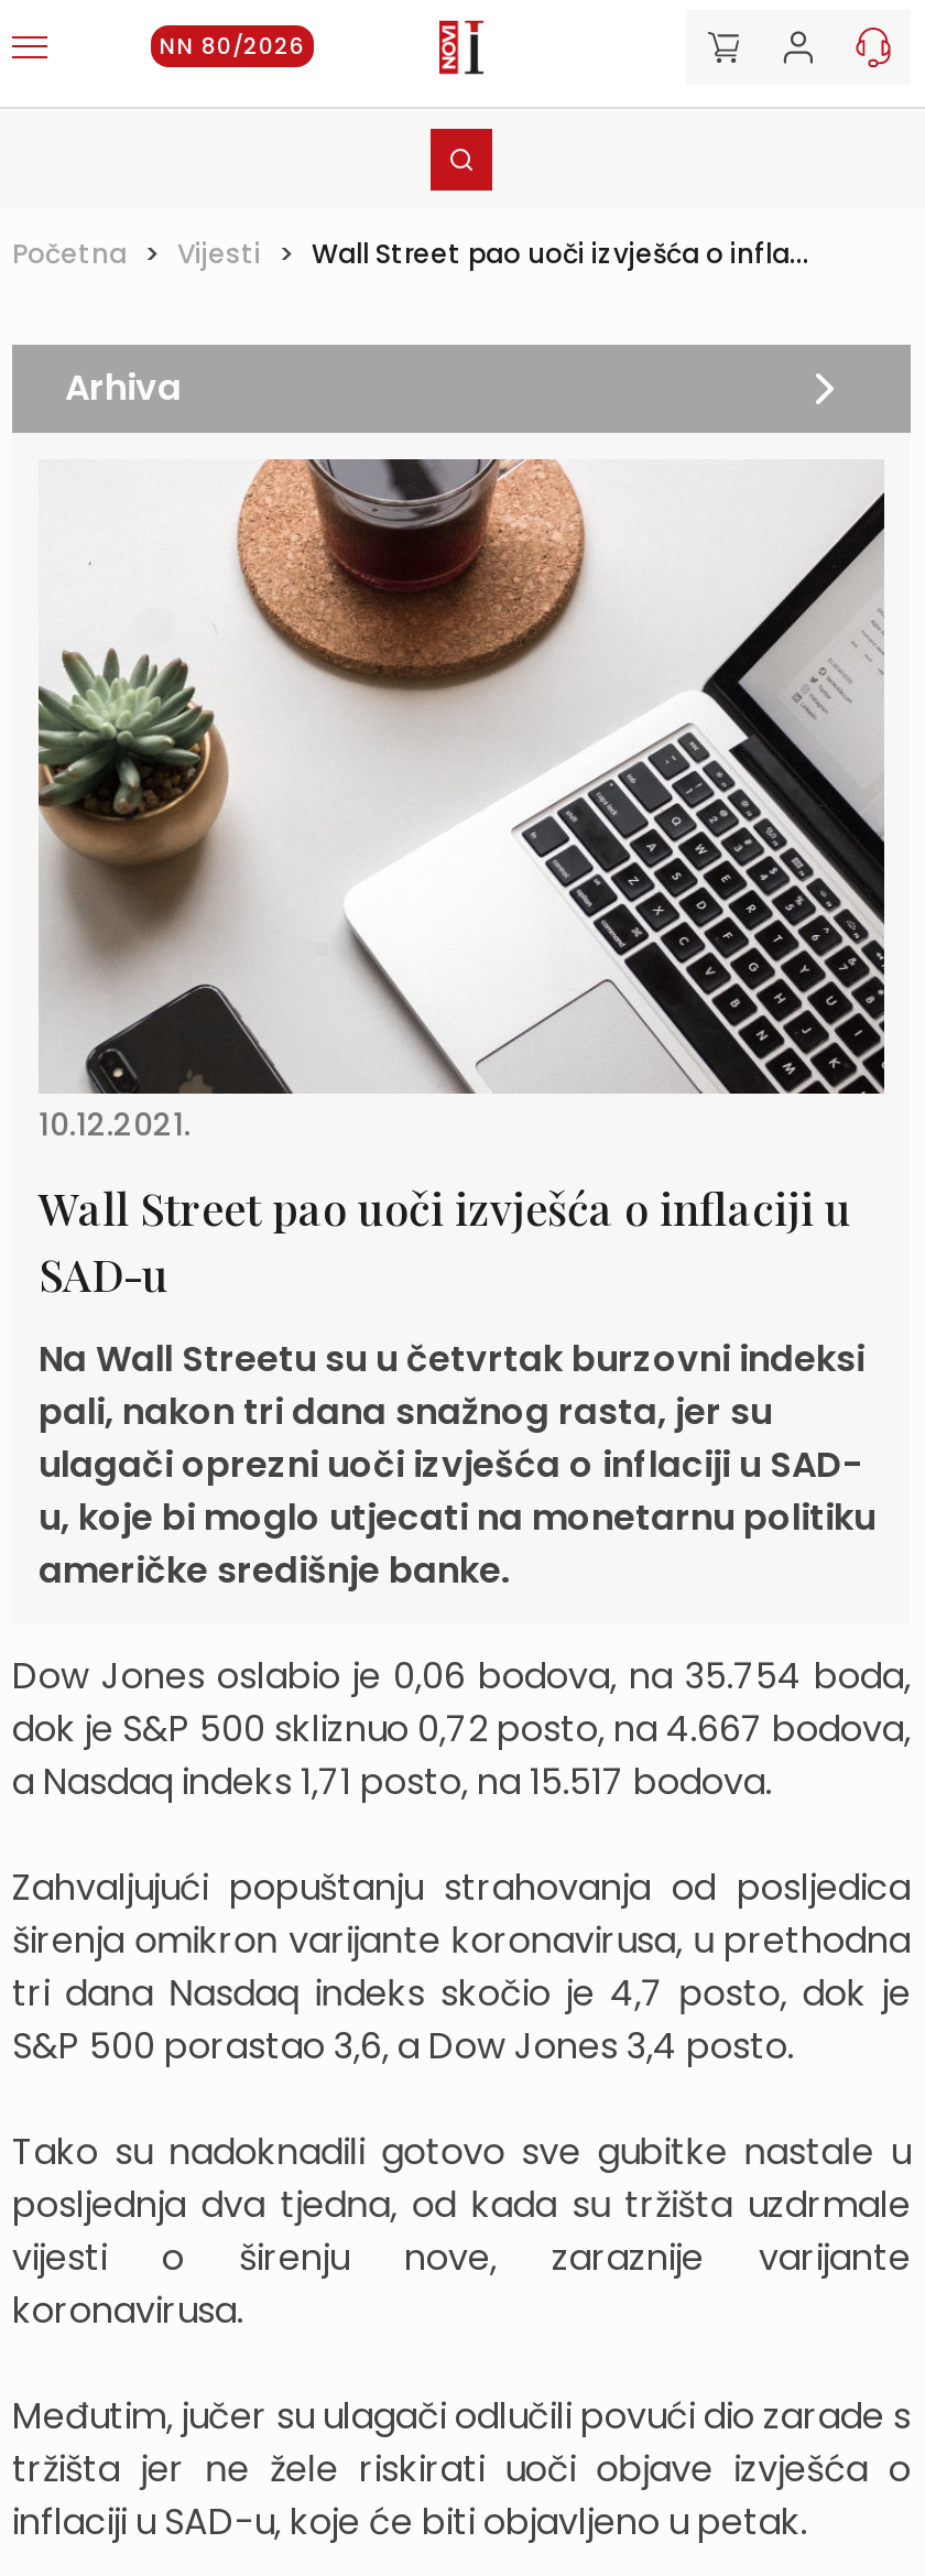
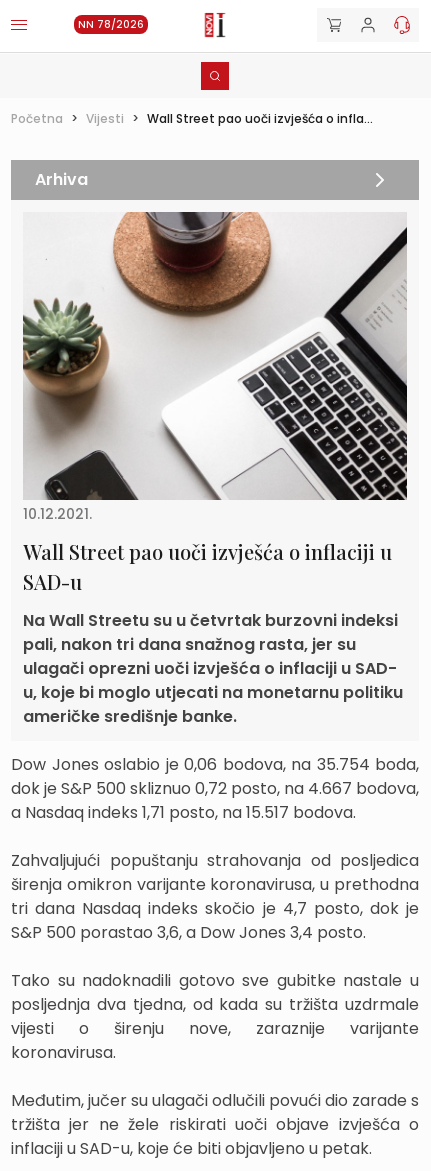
- NN 80/2026
+ NN 78/2026
